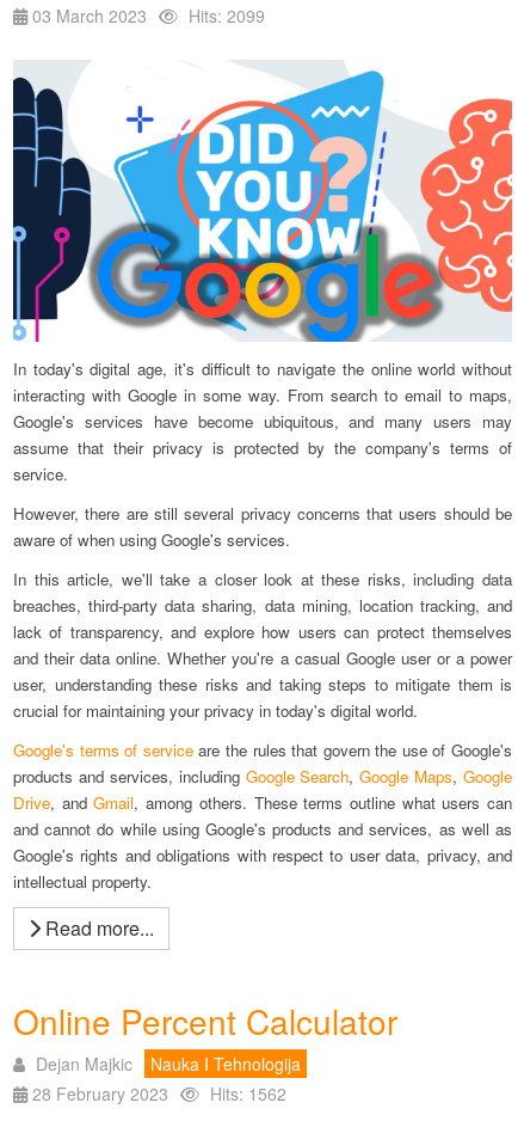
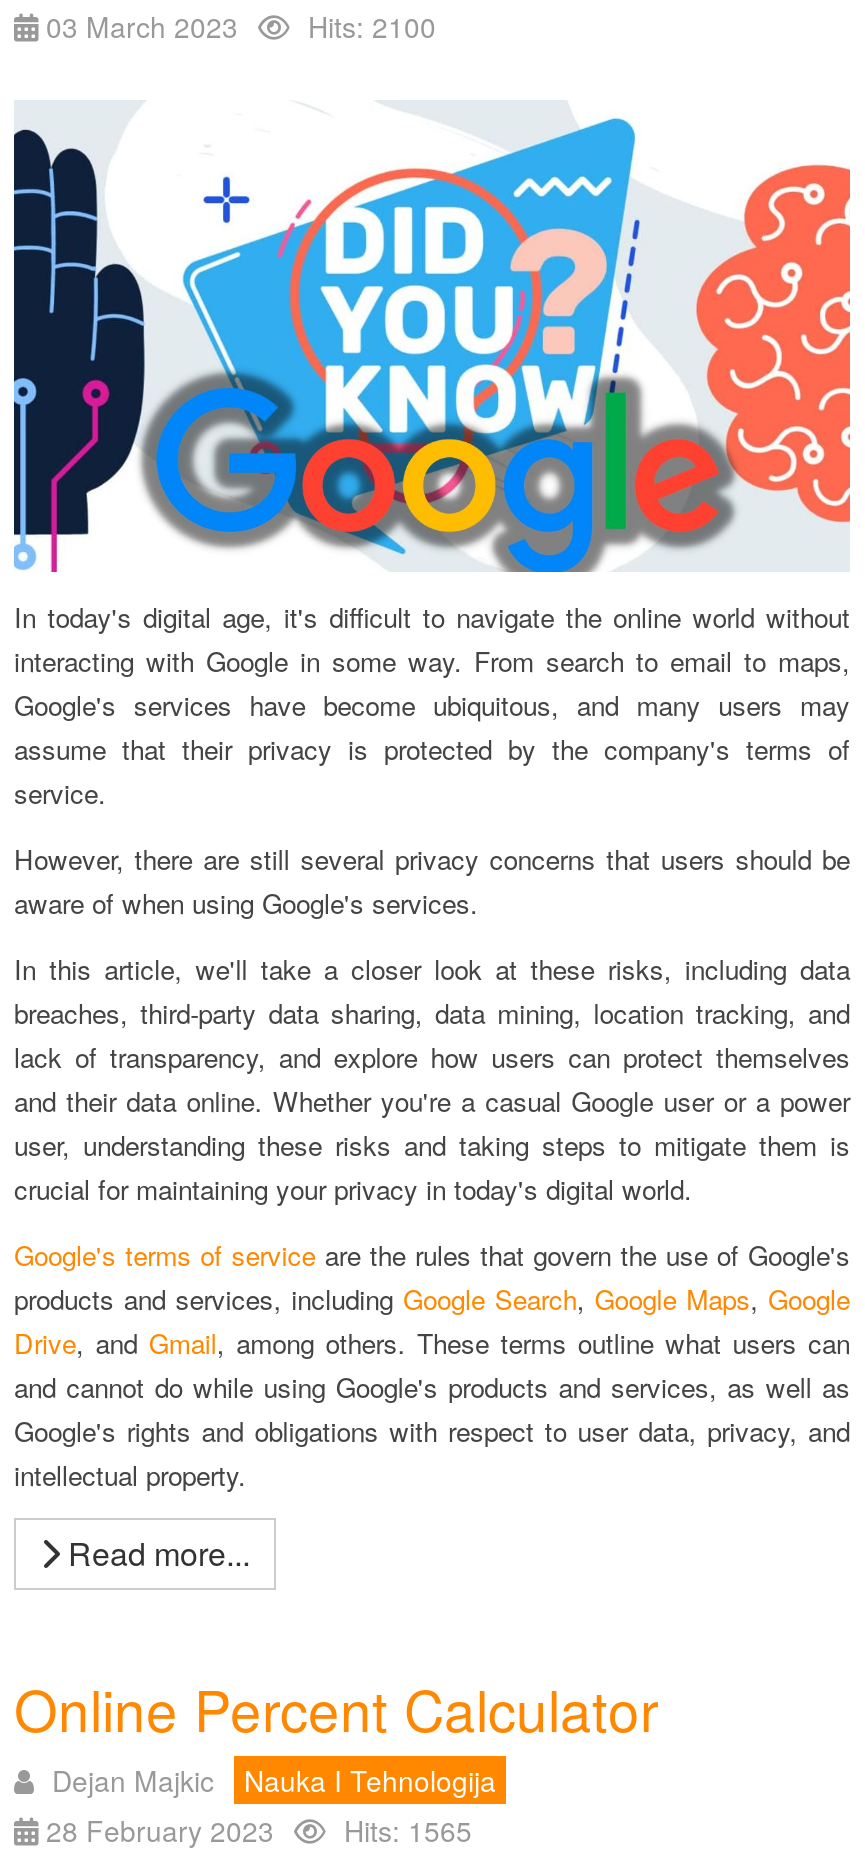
- 03 March 2023 Hits: 2099
+ 03 March 2023 Hits: 2100

- 28 February 2023 Hits: 1562
+ 28 February 2023 Hits: 1565
